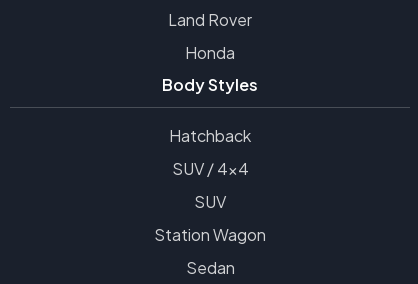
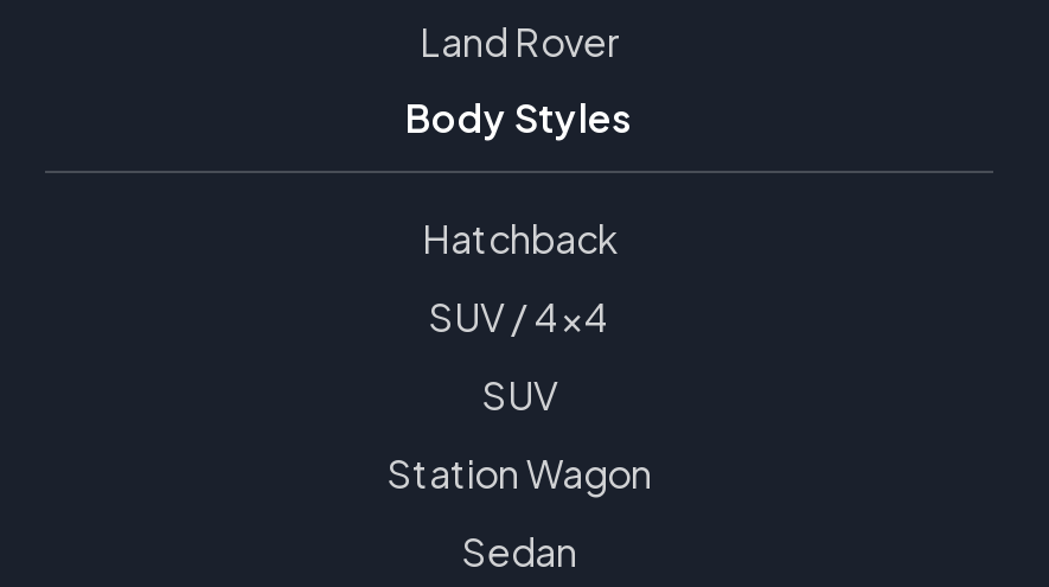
- Honda
